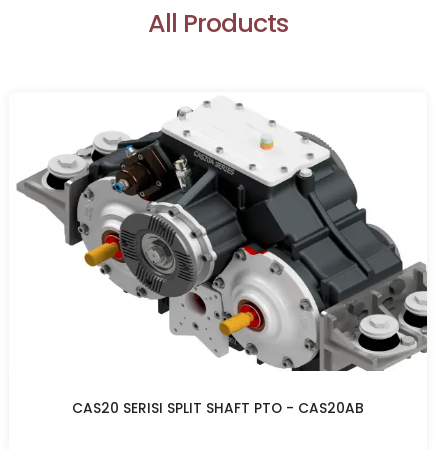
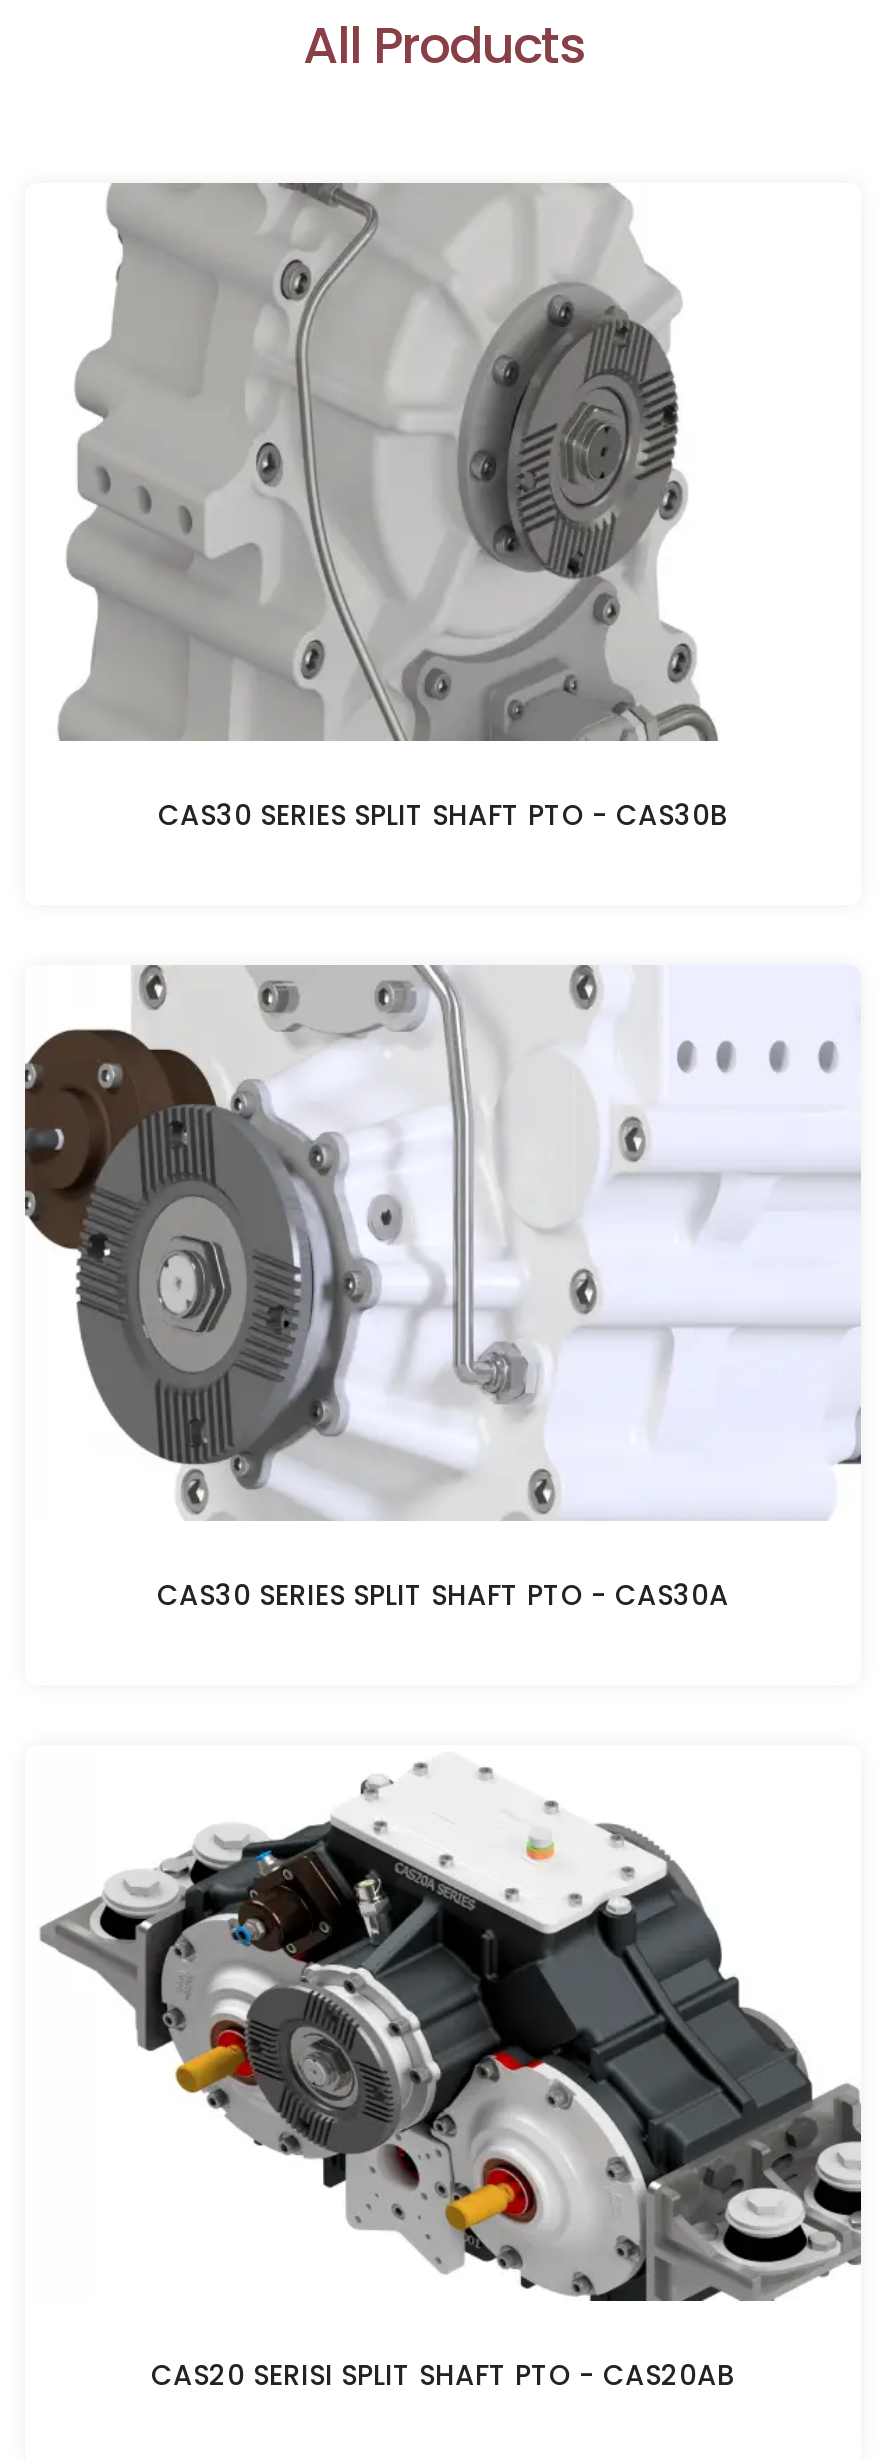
+ [image]
+ CAS30 SERIES SPLIT SHAFT PTO - CAS30A

+ [image]
+ CAS30 SERIES SPLIT SHAFT PTO - CAS30B
